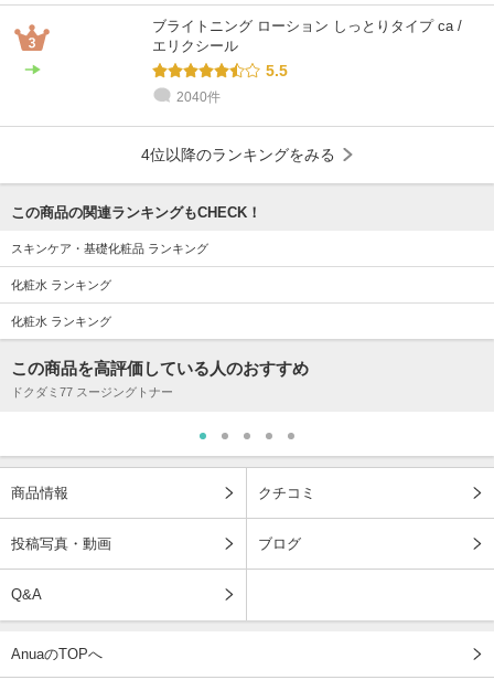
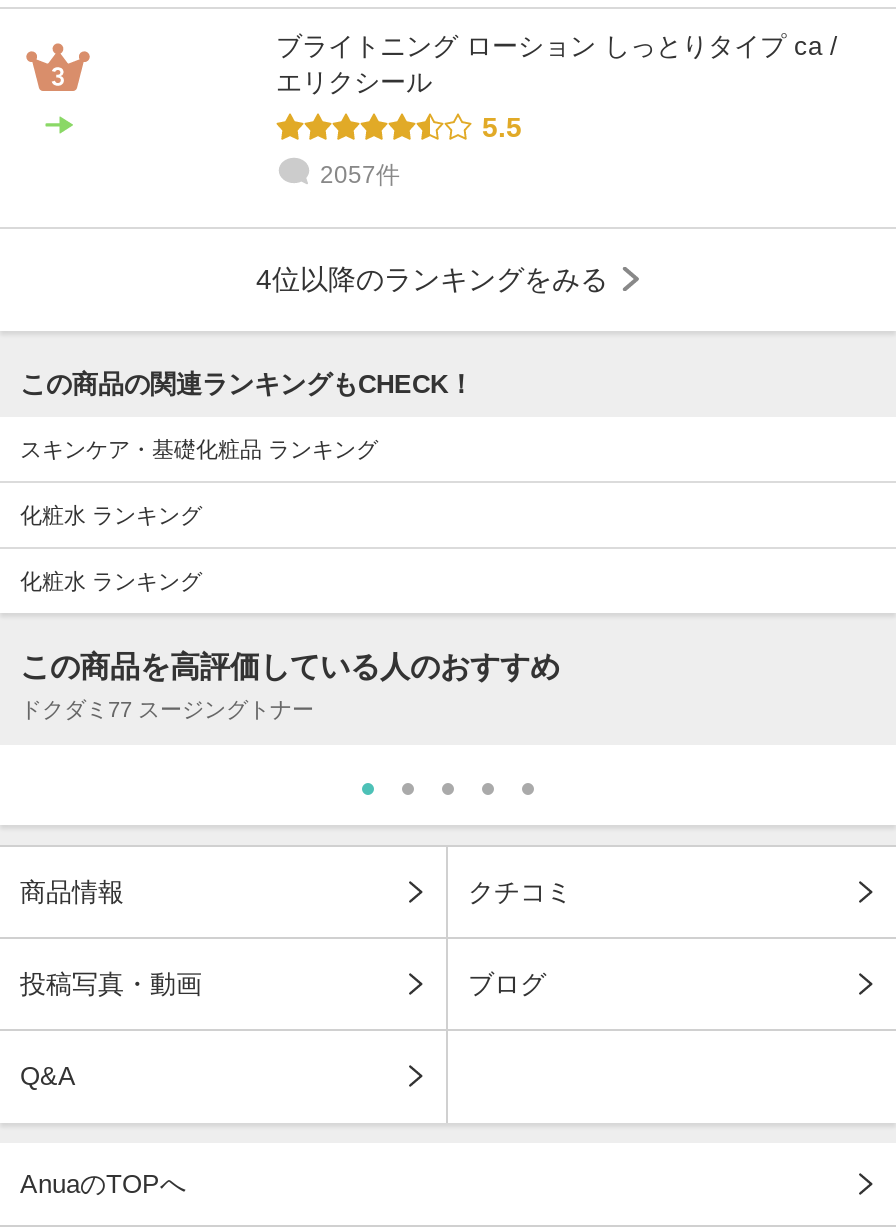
- 2040件
+ 2057件
